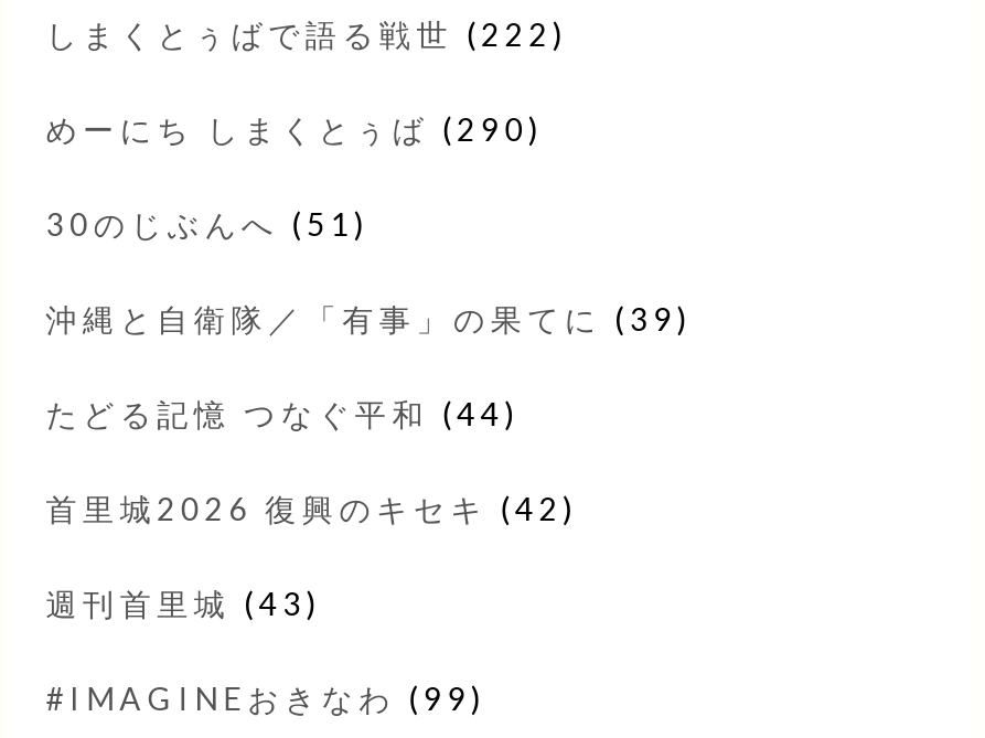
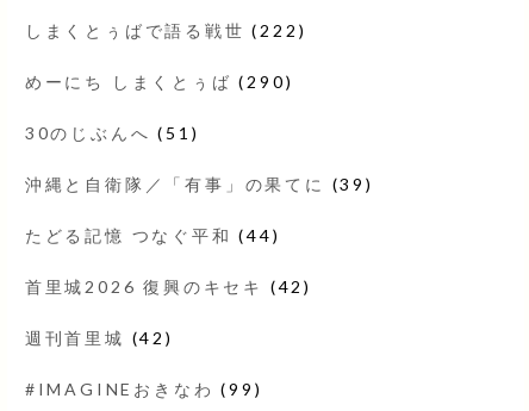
- 週刊首里城(43)
+ 週刊首里城(42)
